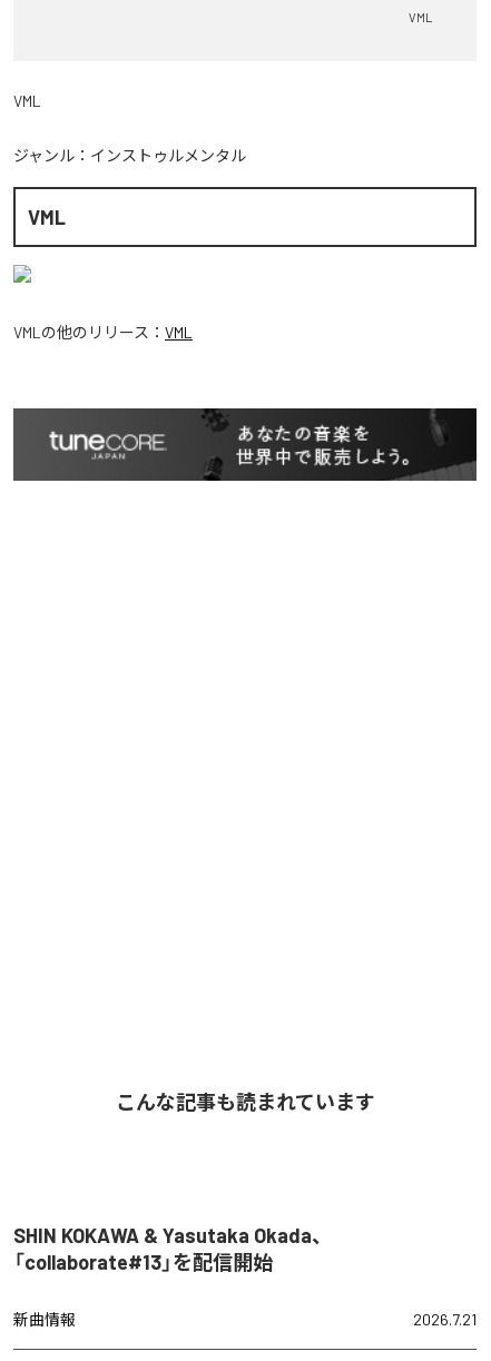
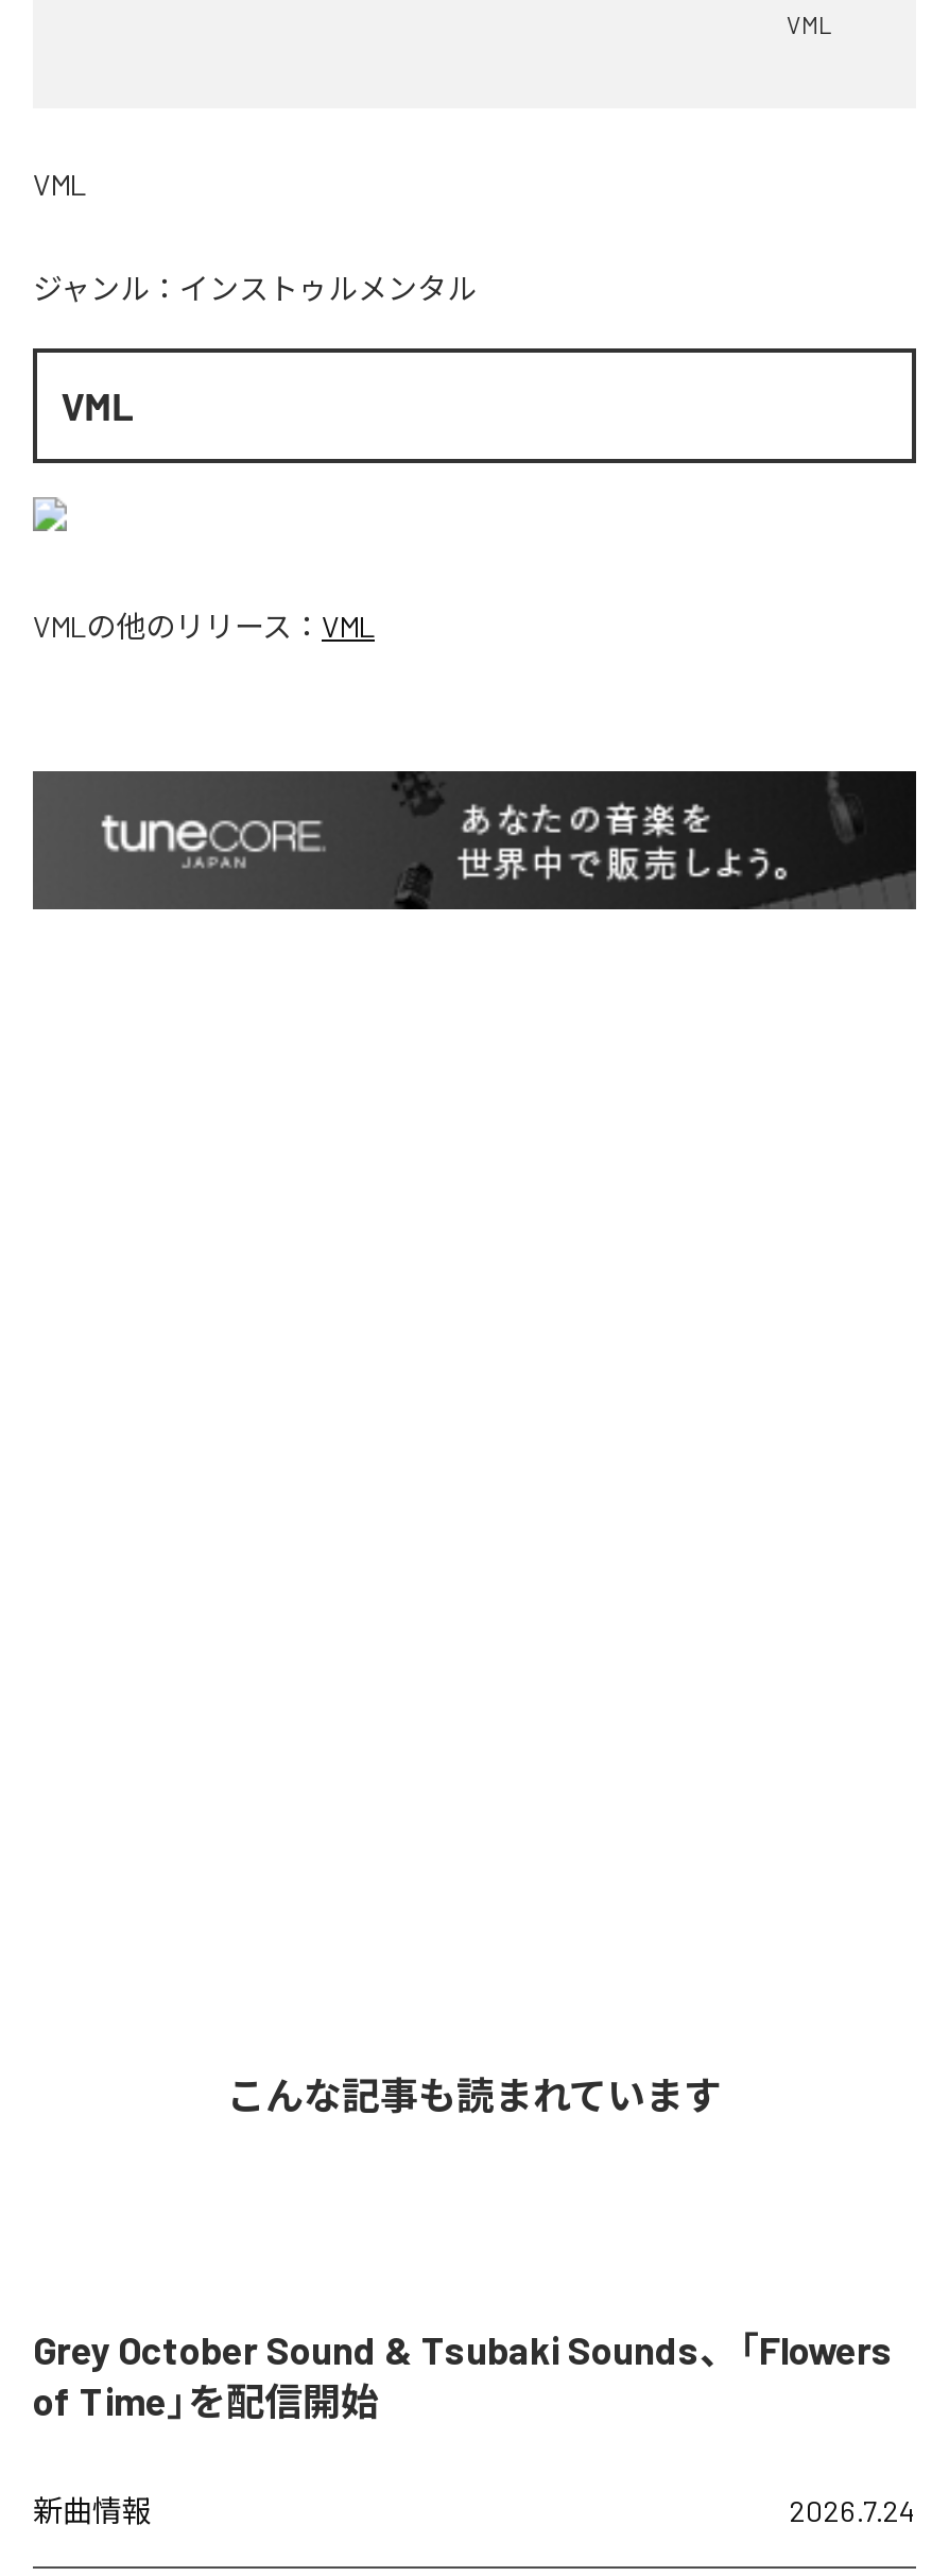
- SHIN KOKAWA & Yasutaka Okada、
- 「collaborate#13」を配信開始
+ Grey October Sound & Tsubaki Sounds、「Flowers
+ of Time」を配信開始

- 2026.7.21
+ 2026.7.24
